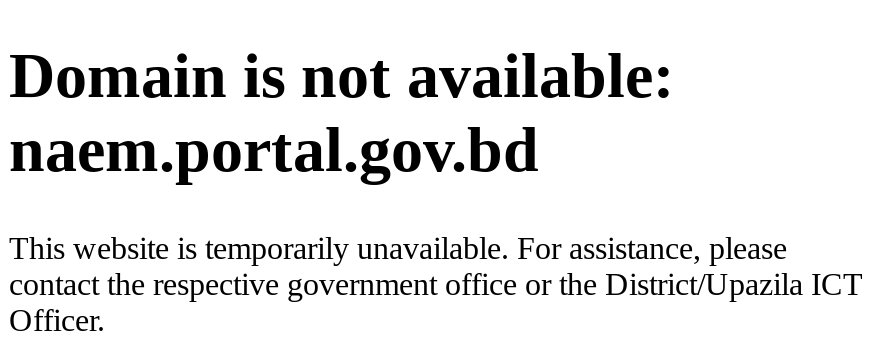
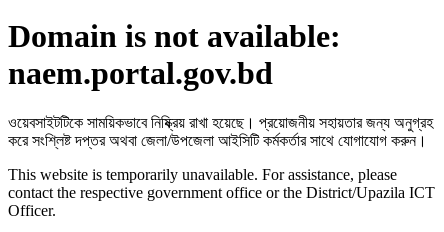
+ ওয়েবসাইটটিকে সাময়িকভাবে নিষ্ক্রিয় রাখা হয়েছে। প্রয়োজনীয় সহায়তার জন্য অনুগ্রহ
+ করে সংশ্লিষ্ট দপ্তর অথবা জেলা/উপজেলা আইসিটি কর্মকর্তার সাথে যোগাযোগ করুন।
